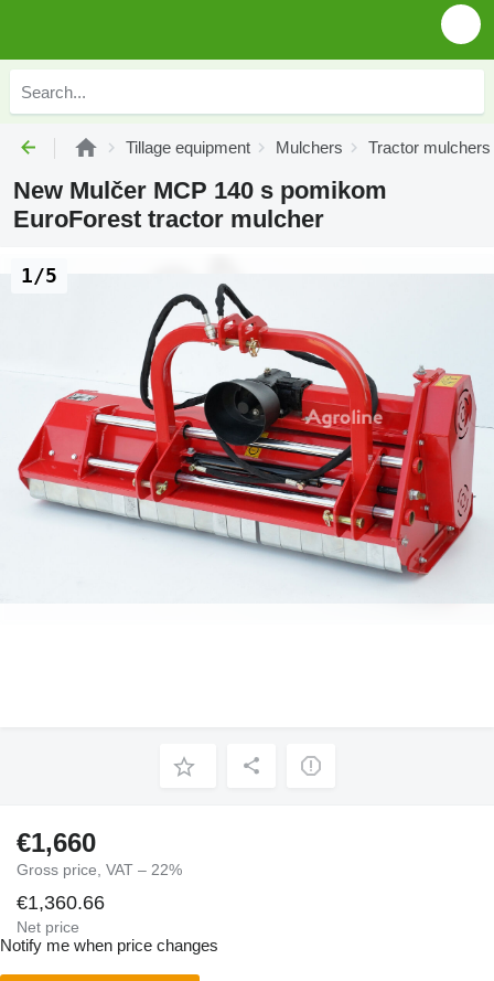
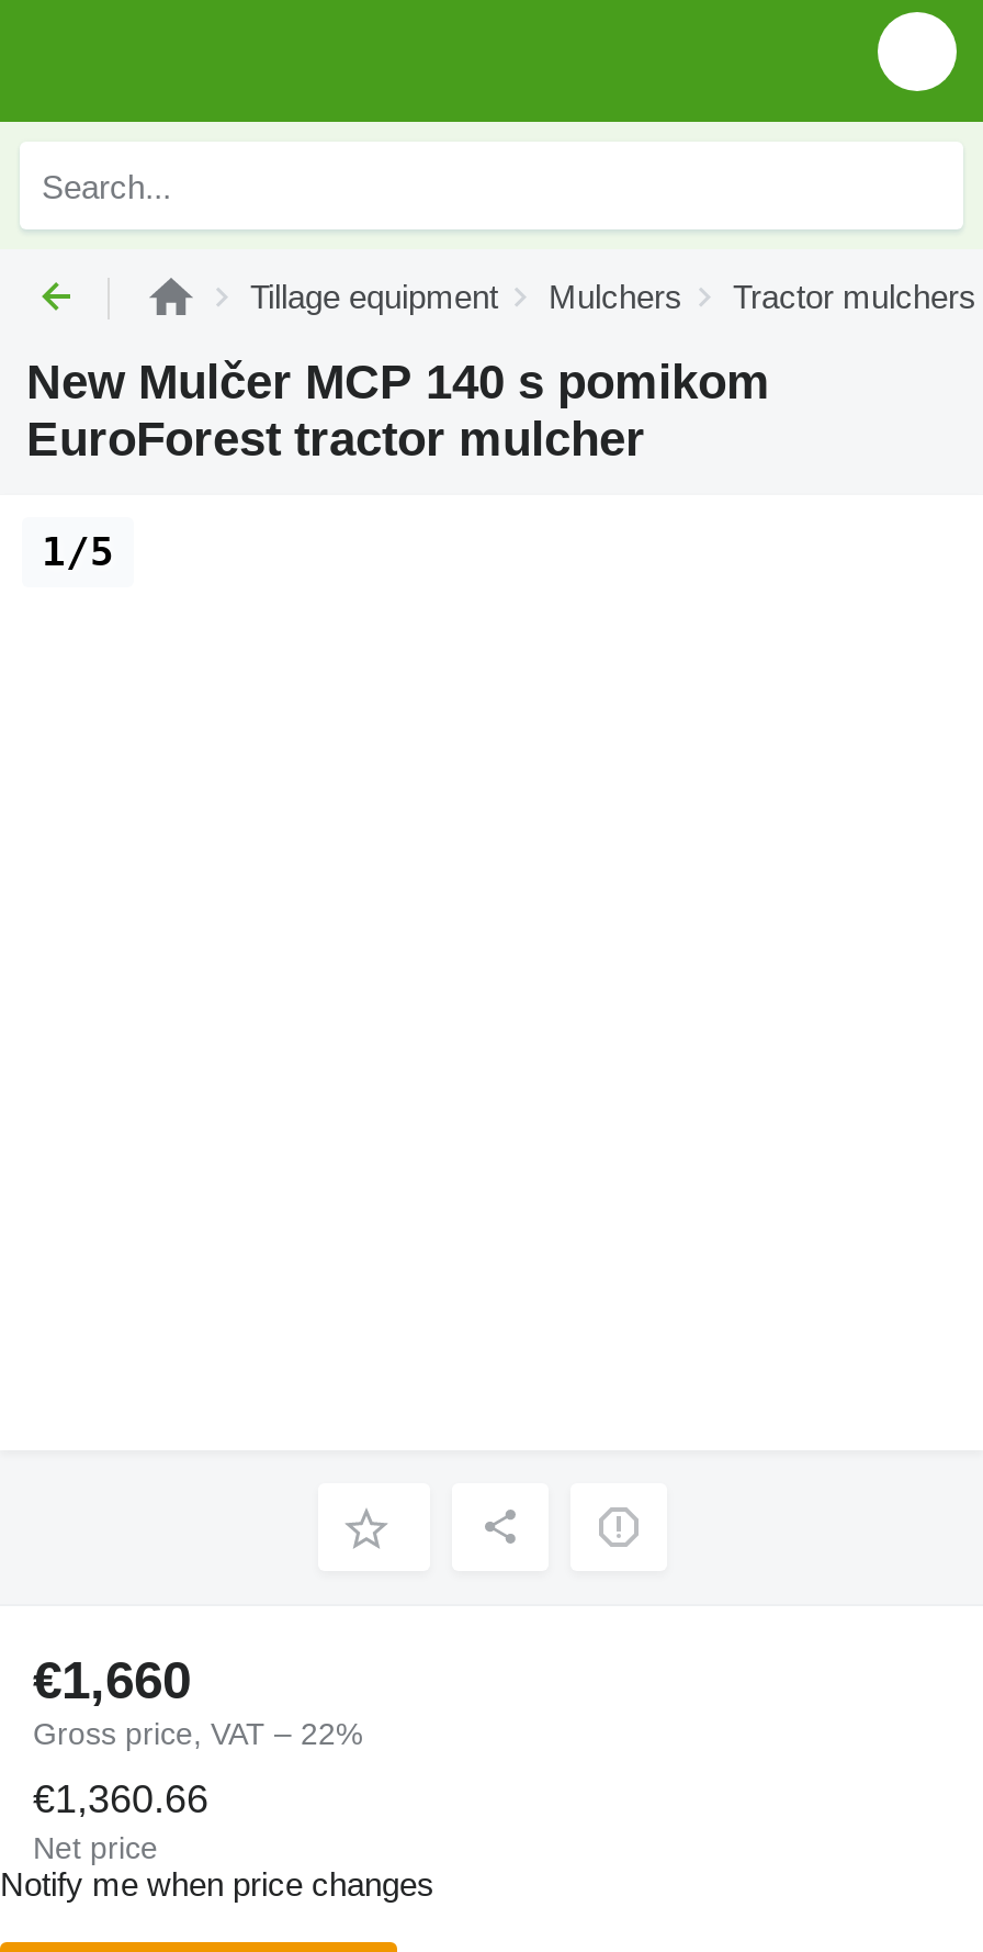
- [image]
